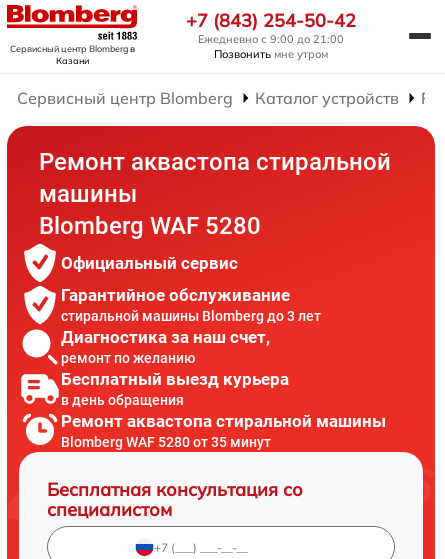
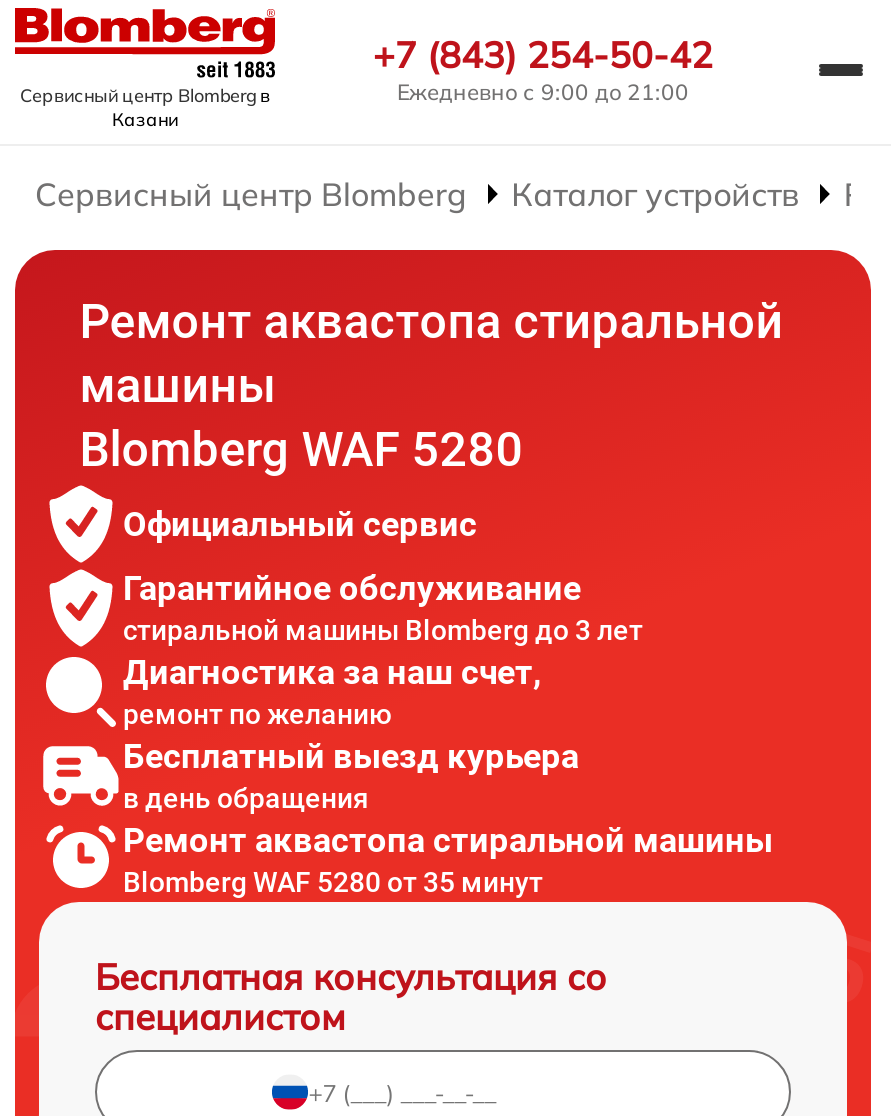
- Позвонить мне утром
